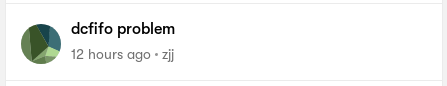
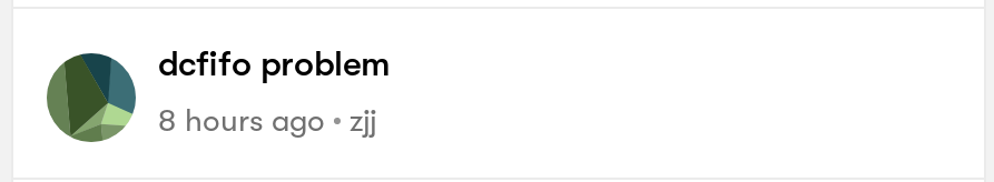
- 12 hours ago
+ 8 hours ago
